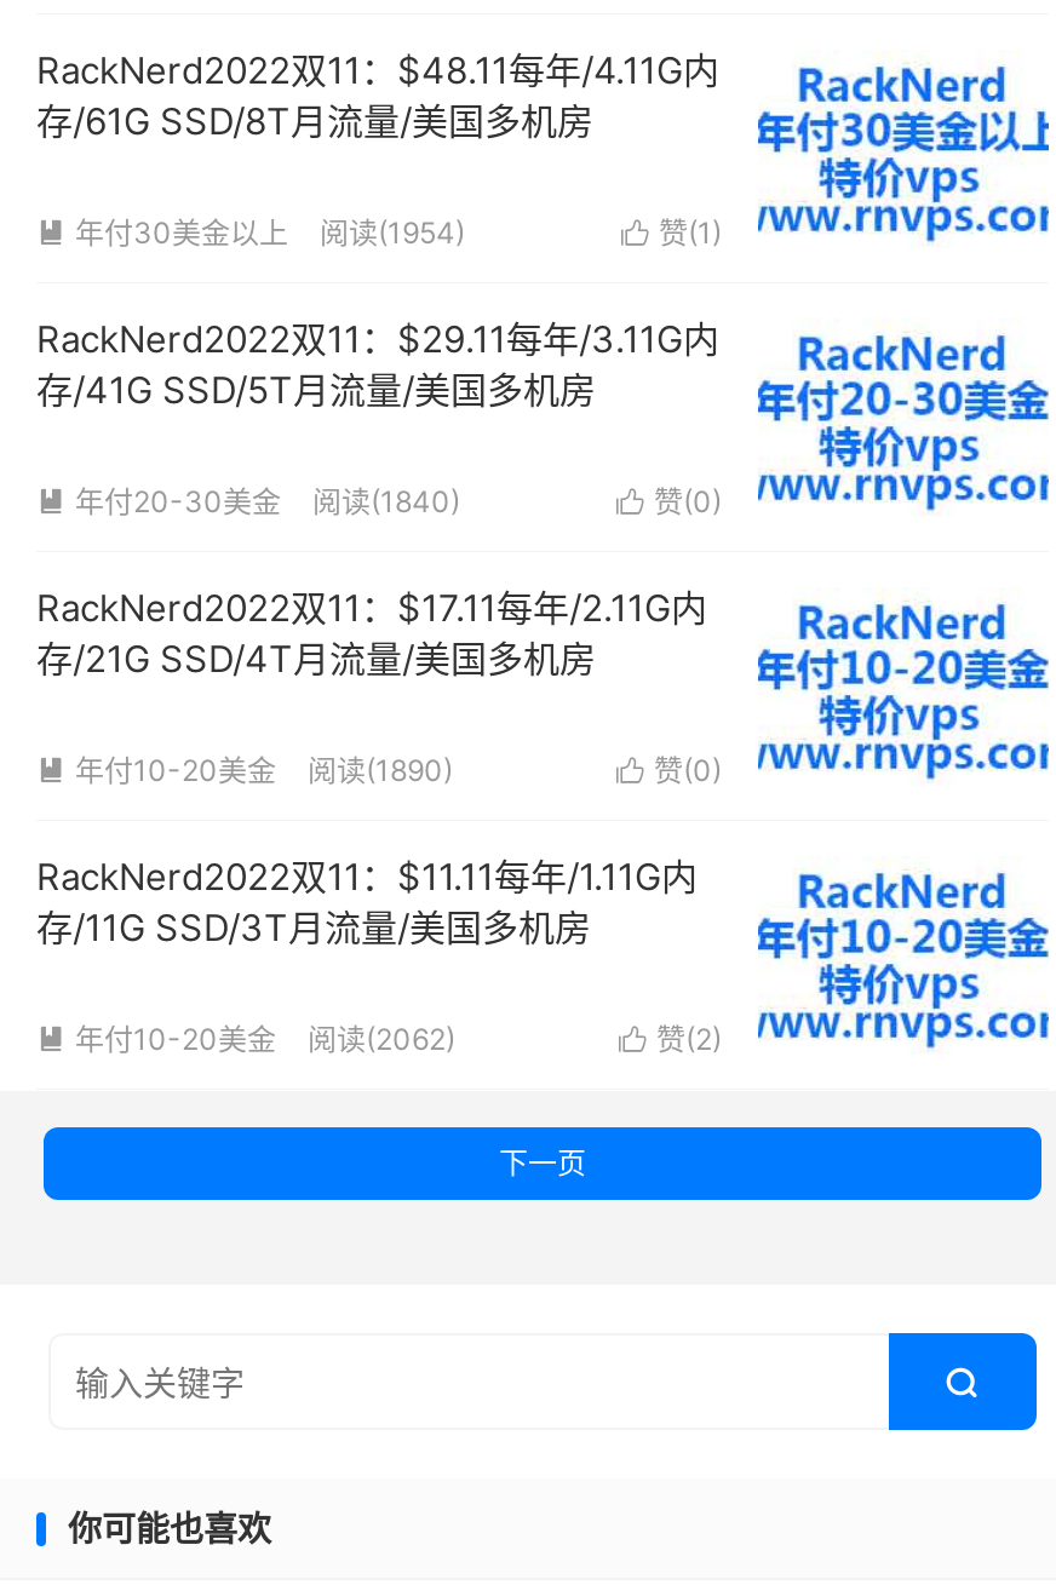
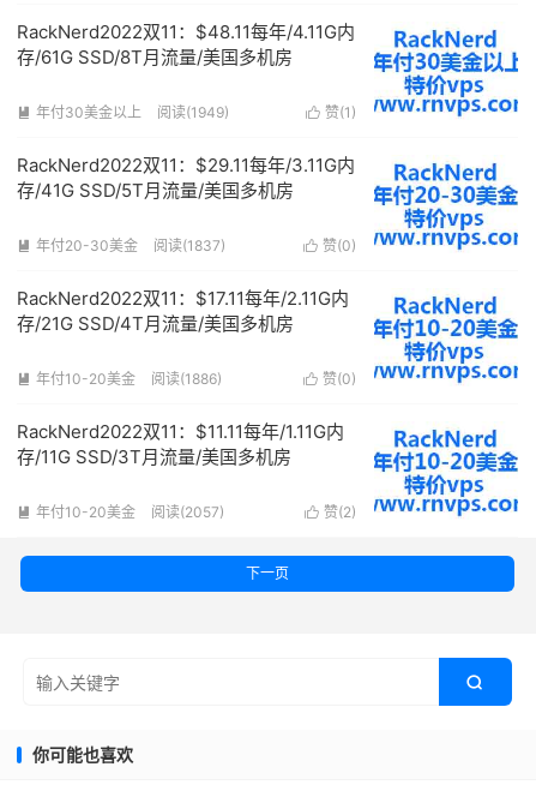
- 阅读(1954)
+ 阅读(1949)

- 阅读(1840)
+ 阅读(1837)

- 阅读(1890)
+ 阅读(1886)

- 阅读(2062)
+ 阅读(2057)
